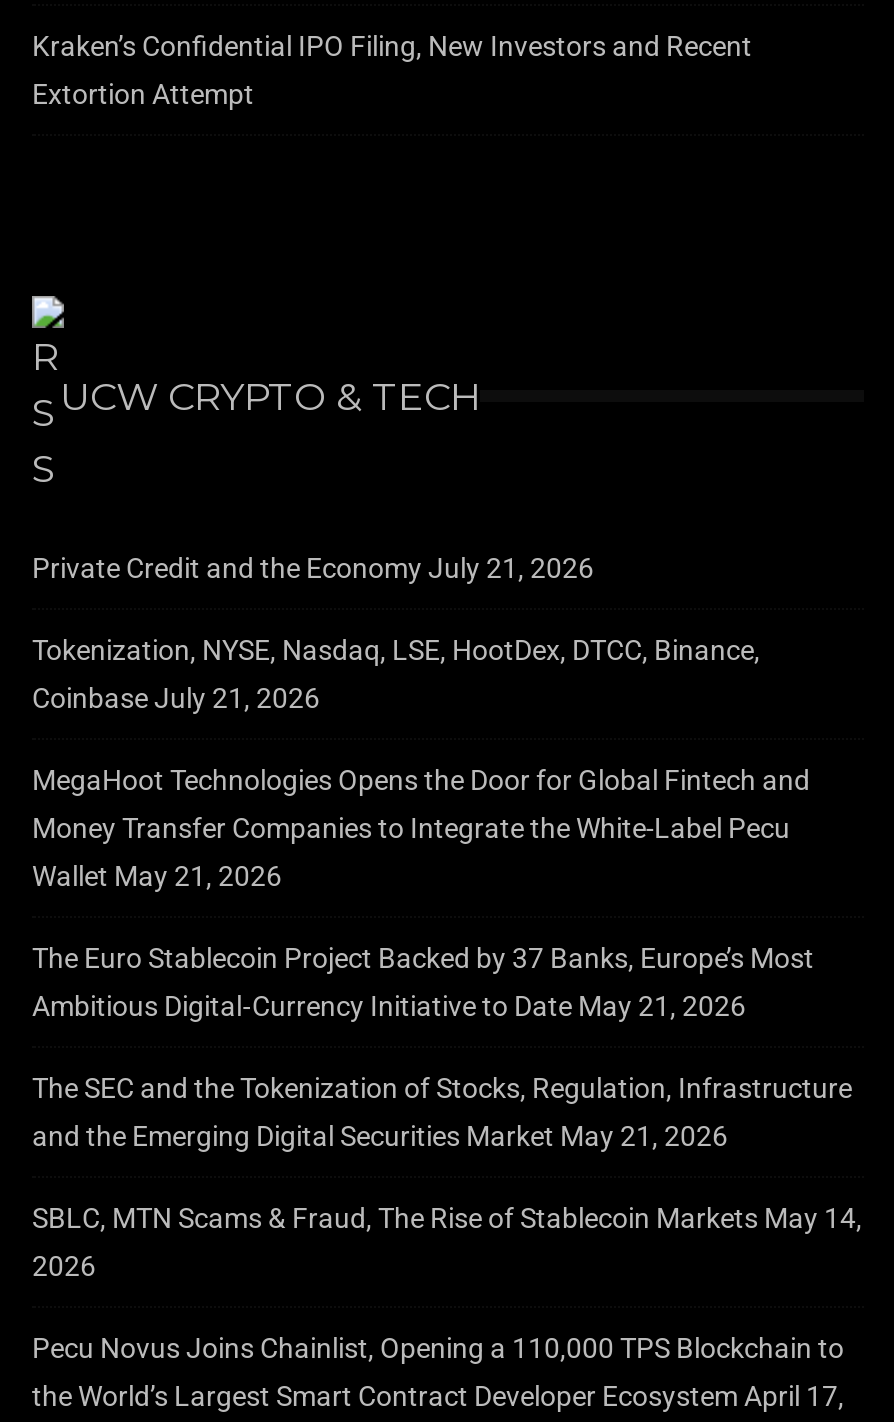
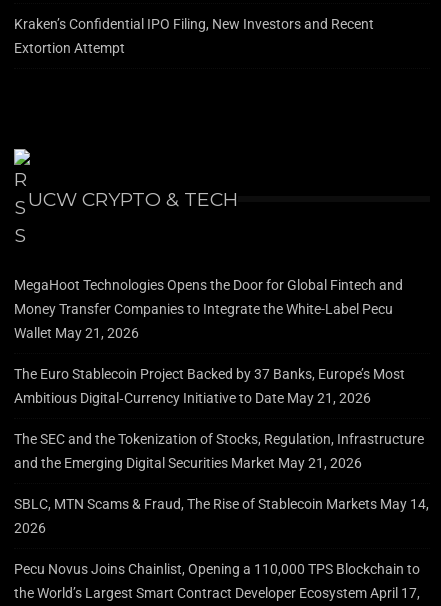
- Private Credit and the Economy July 21, 2026
- Tokenization, NYSE, Nasdaq, LSE, HootDex, DTCC, Binance,
- Coinbase July 21, 2026
